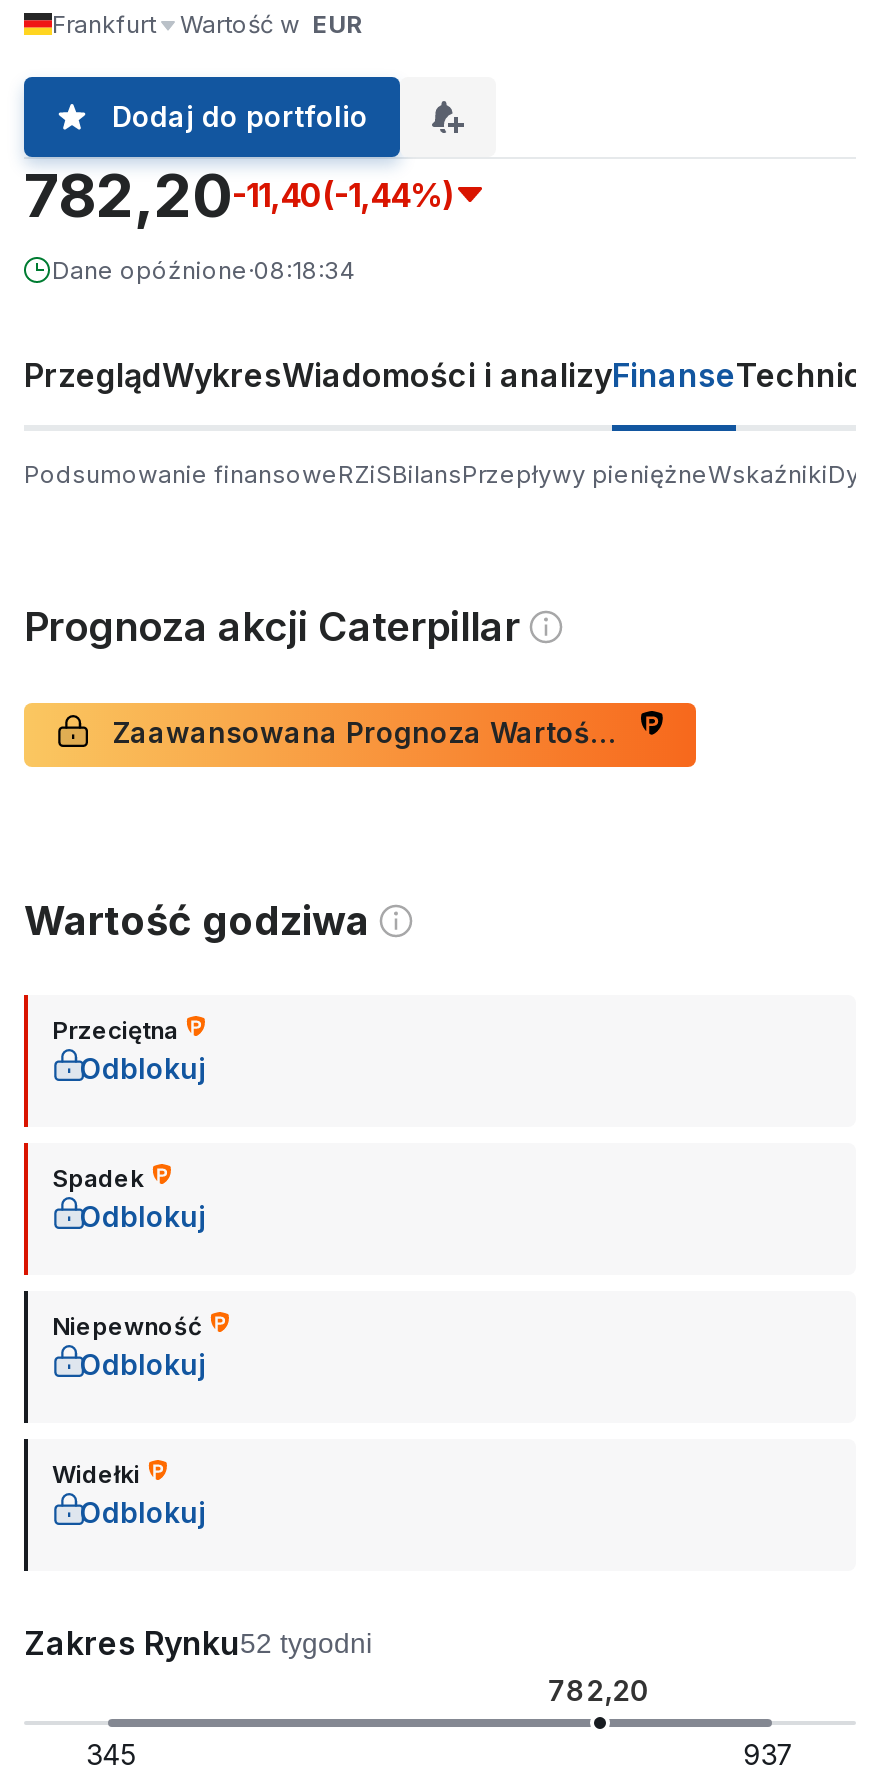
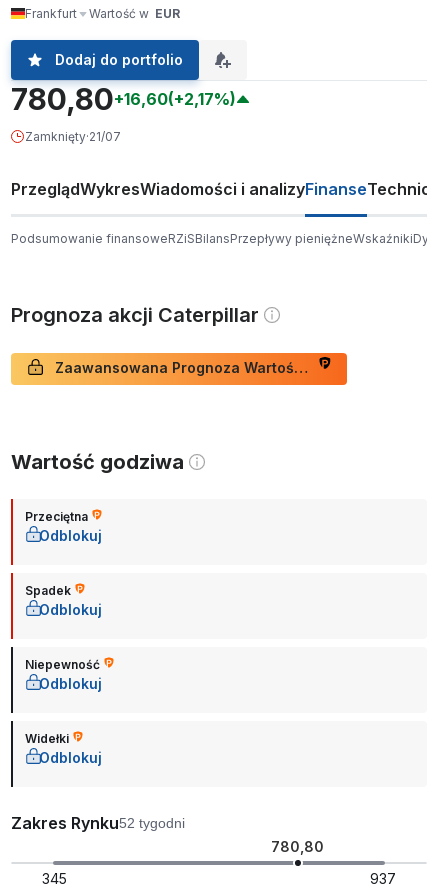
- 782,20-11,40(-1,44%)
- Dane opóźnione·08:18:34
+ 780,80+16,60(+2,17%)
+ Zamknięty·21/07

- 782,20
+ 780,80
